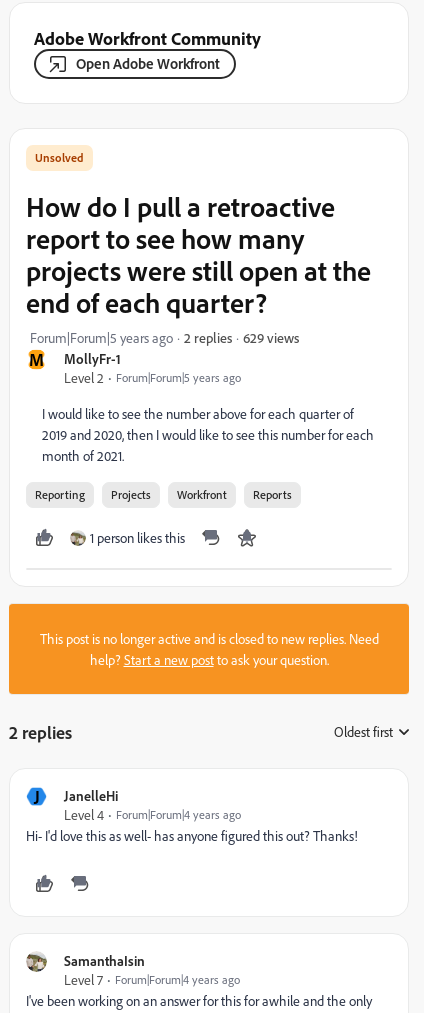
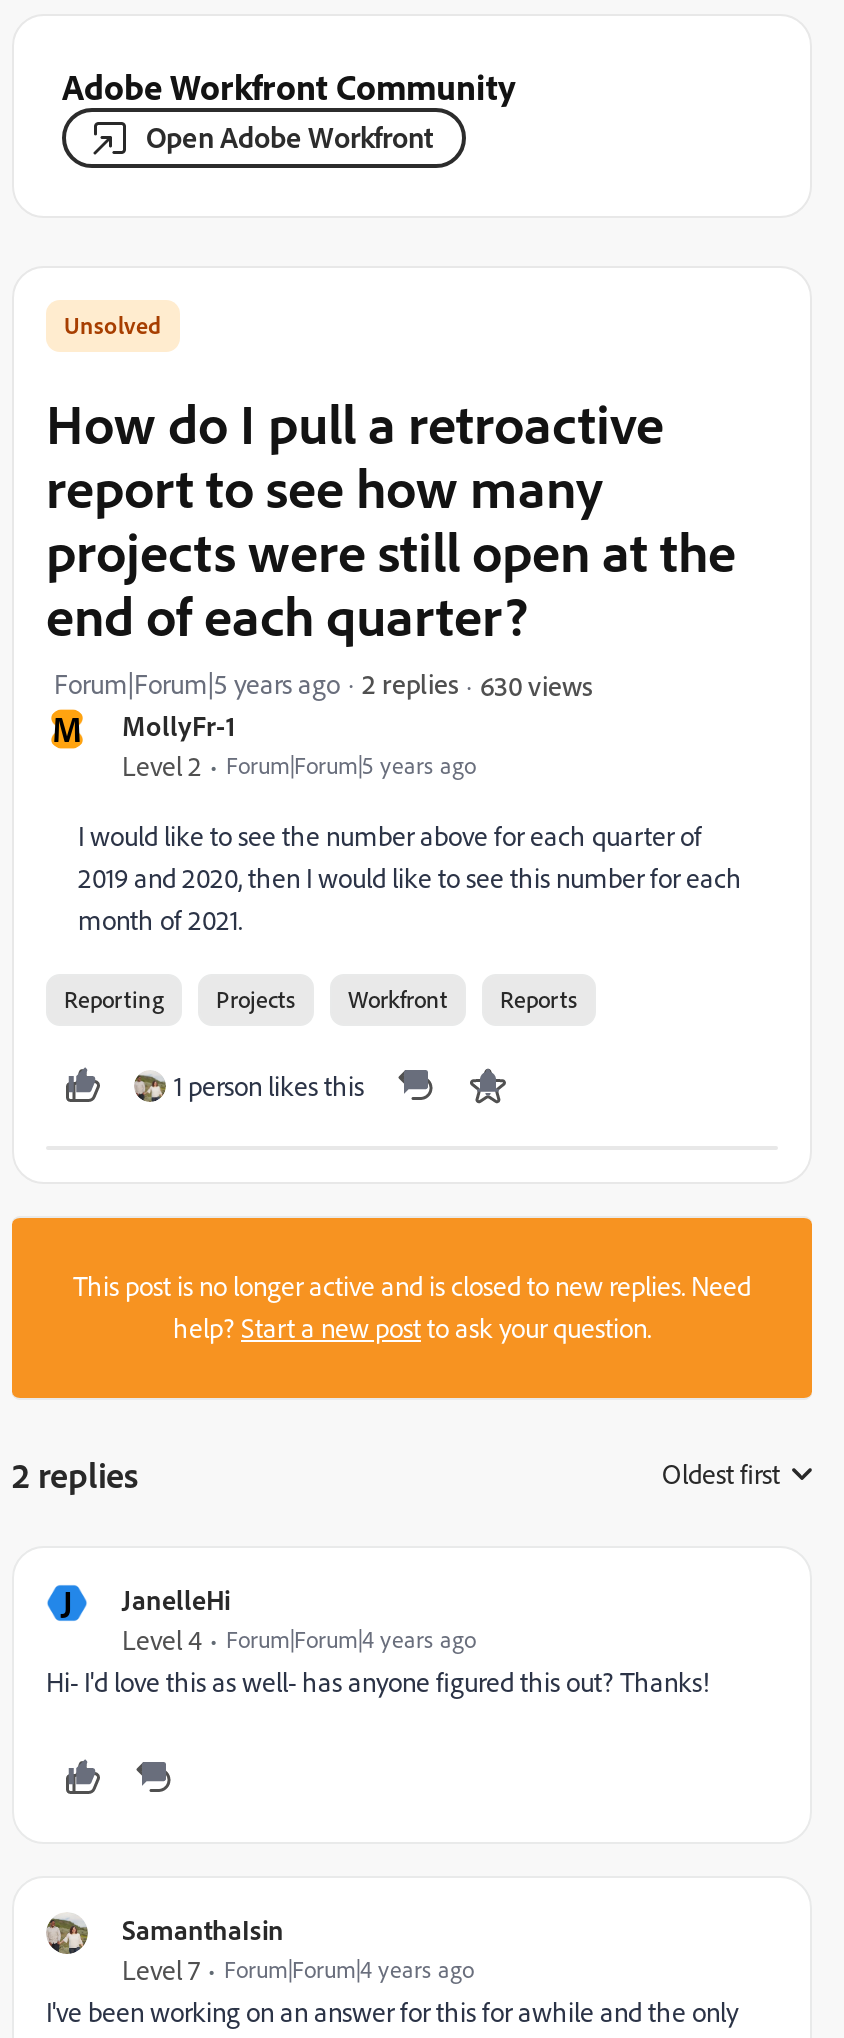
- 629 views
+ 630 views
